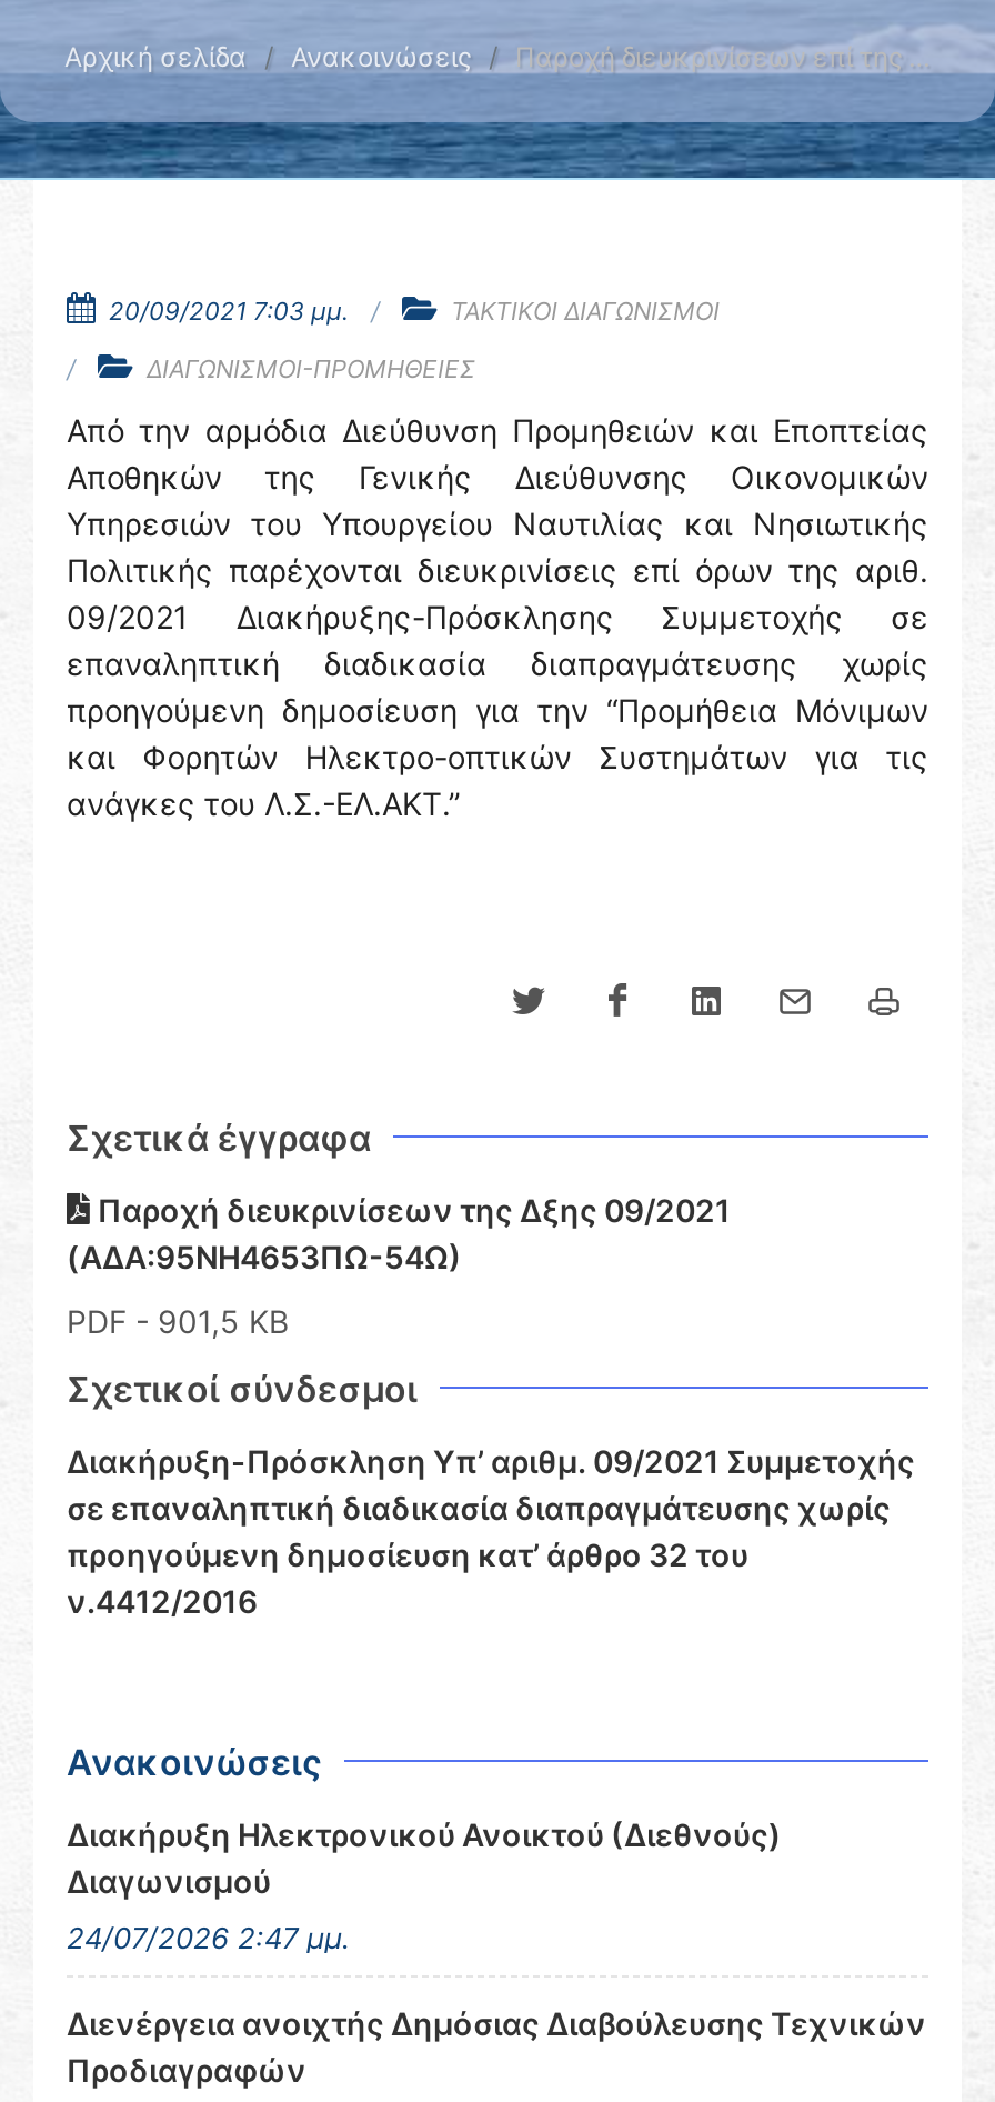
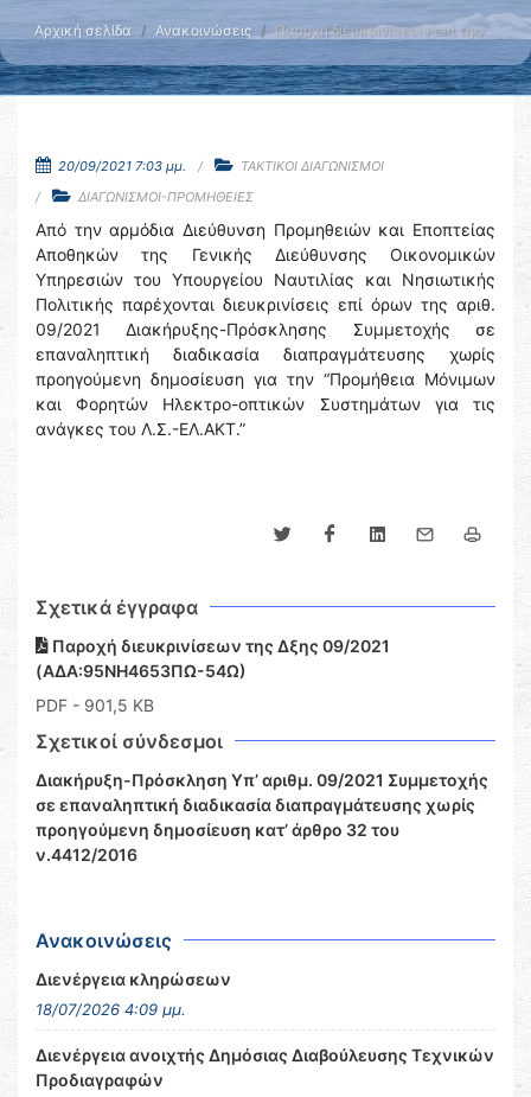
- Διακήρυξη Ηλεκτρονικού Ανοικτού (Διεθνούς)
- Διαγωνισμού
+ Διενέργεια κληρώσεων

- 24/07/2026 2:47 μμ.
+ 18/07/2026 4:09 μμ.
